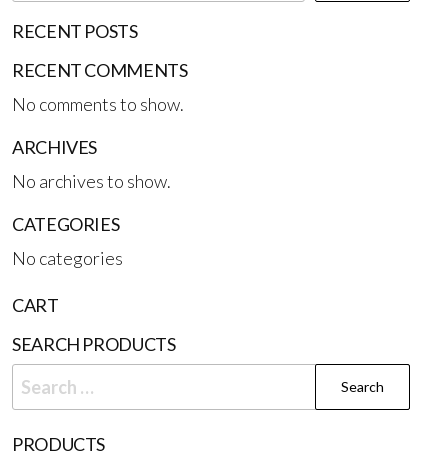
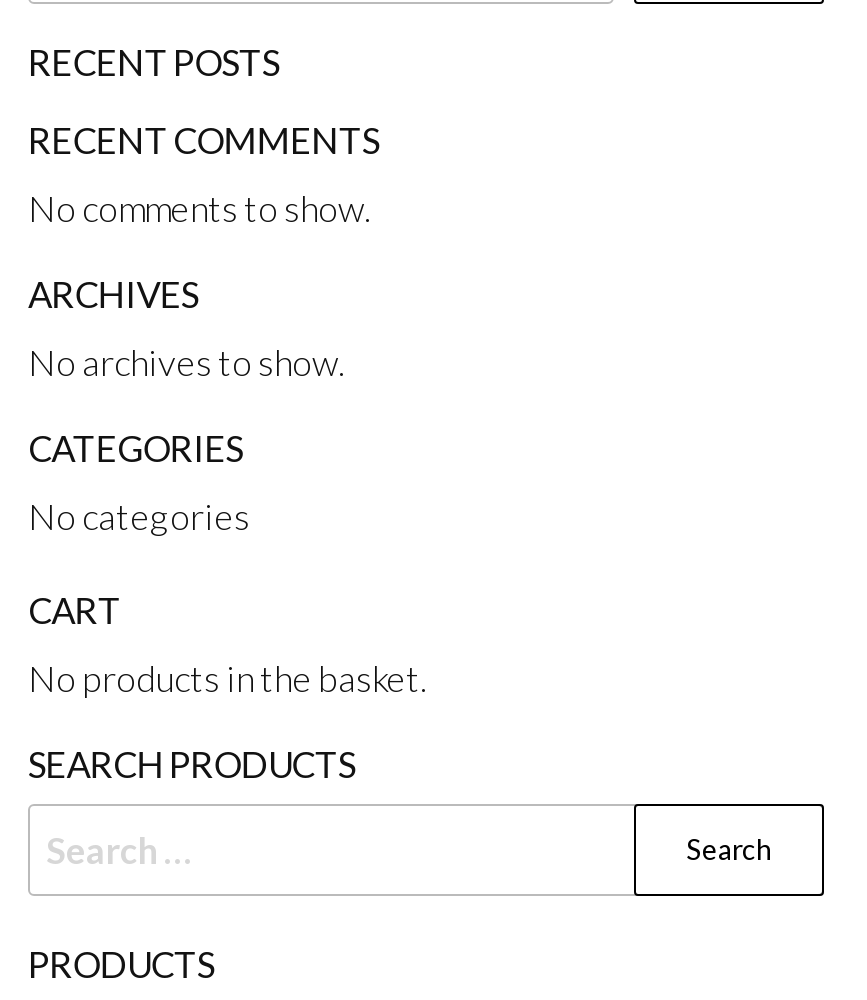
+ No products in the basket.
